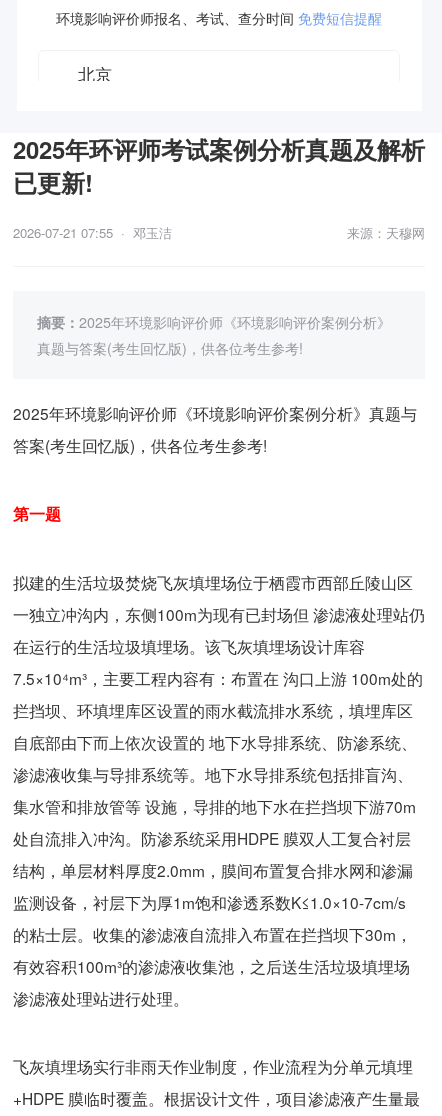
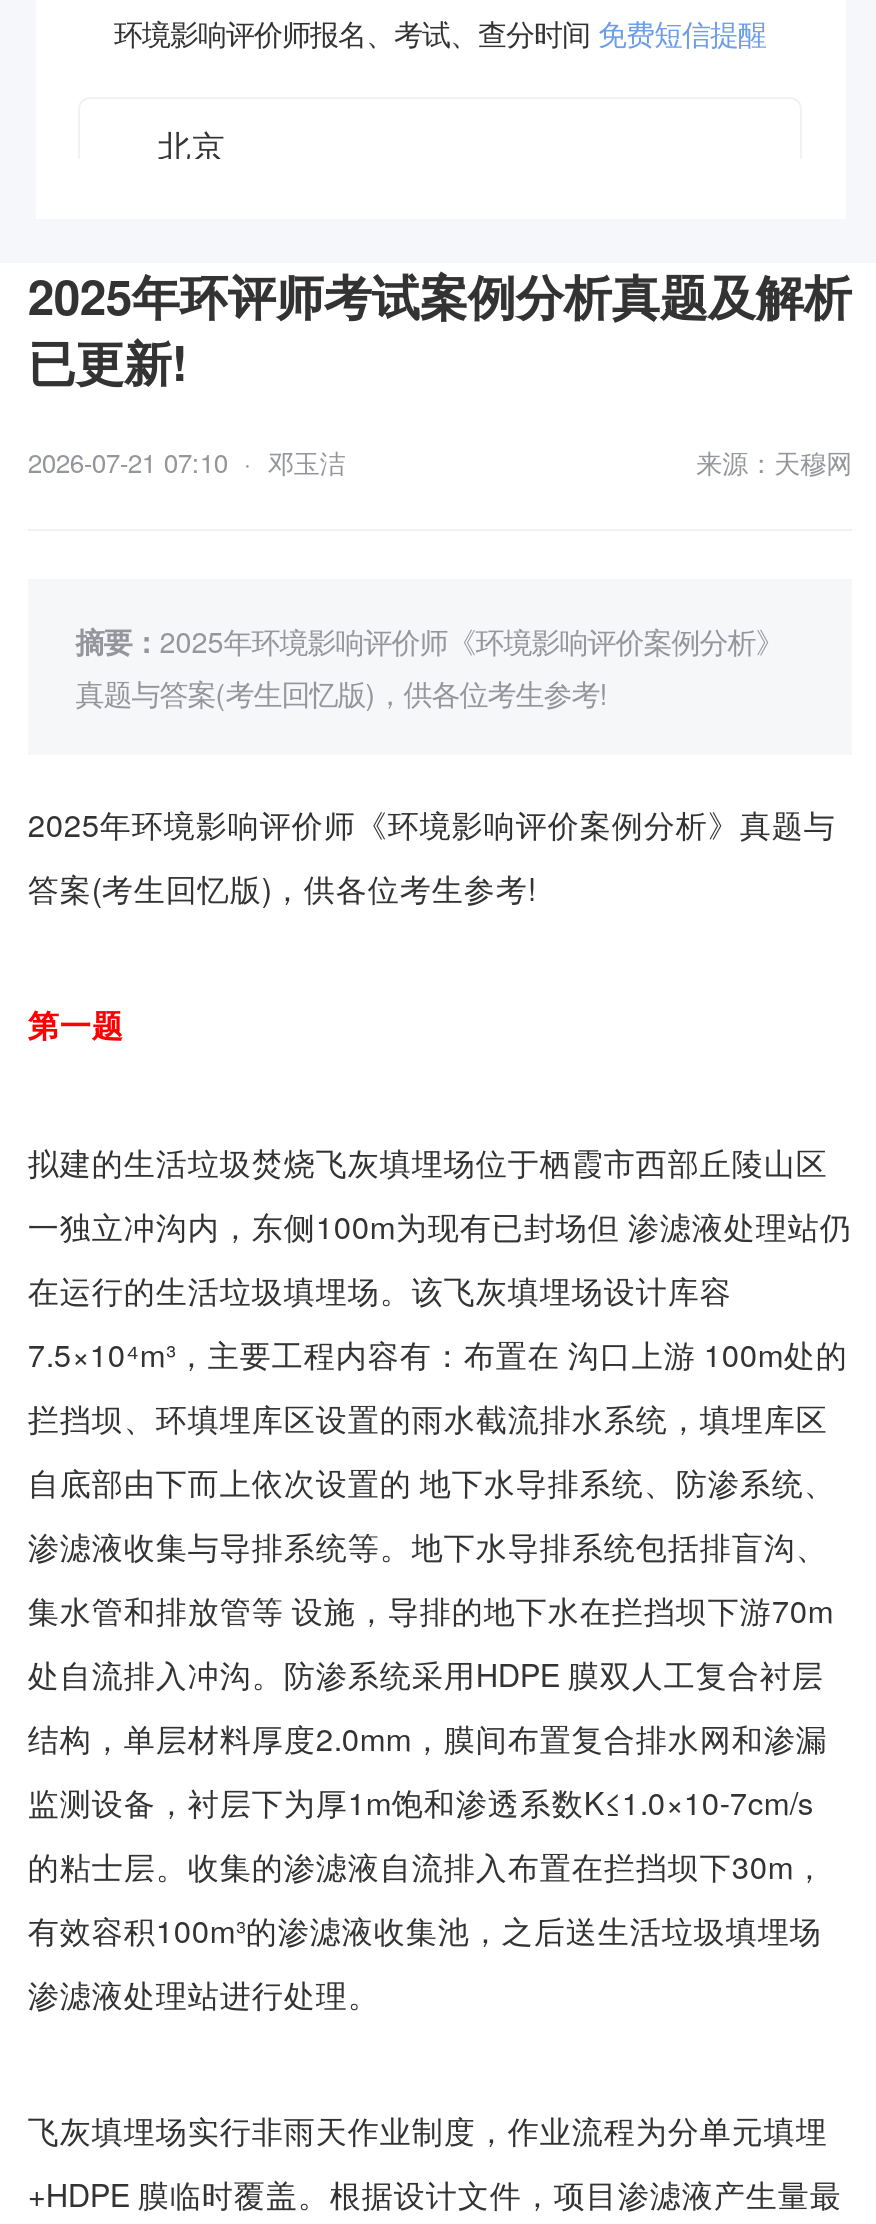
- 2026-07-21 07:55 · 邓玉洁
+ 2026-07-21 07:10 · 邓玉洁
